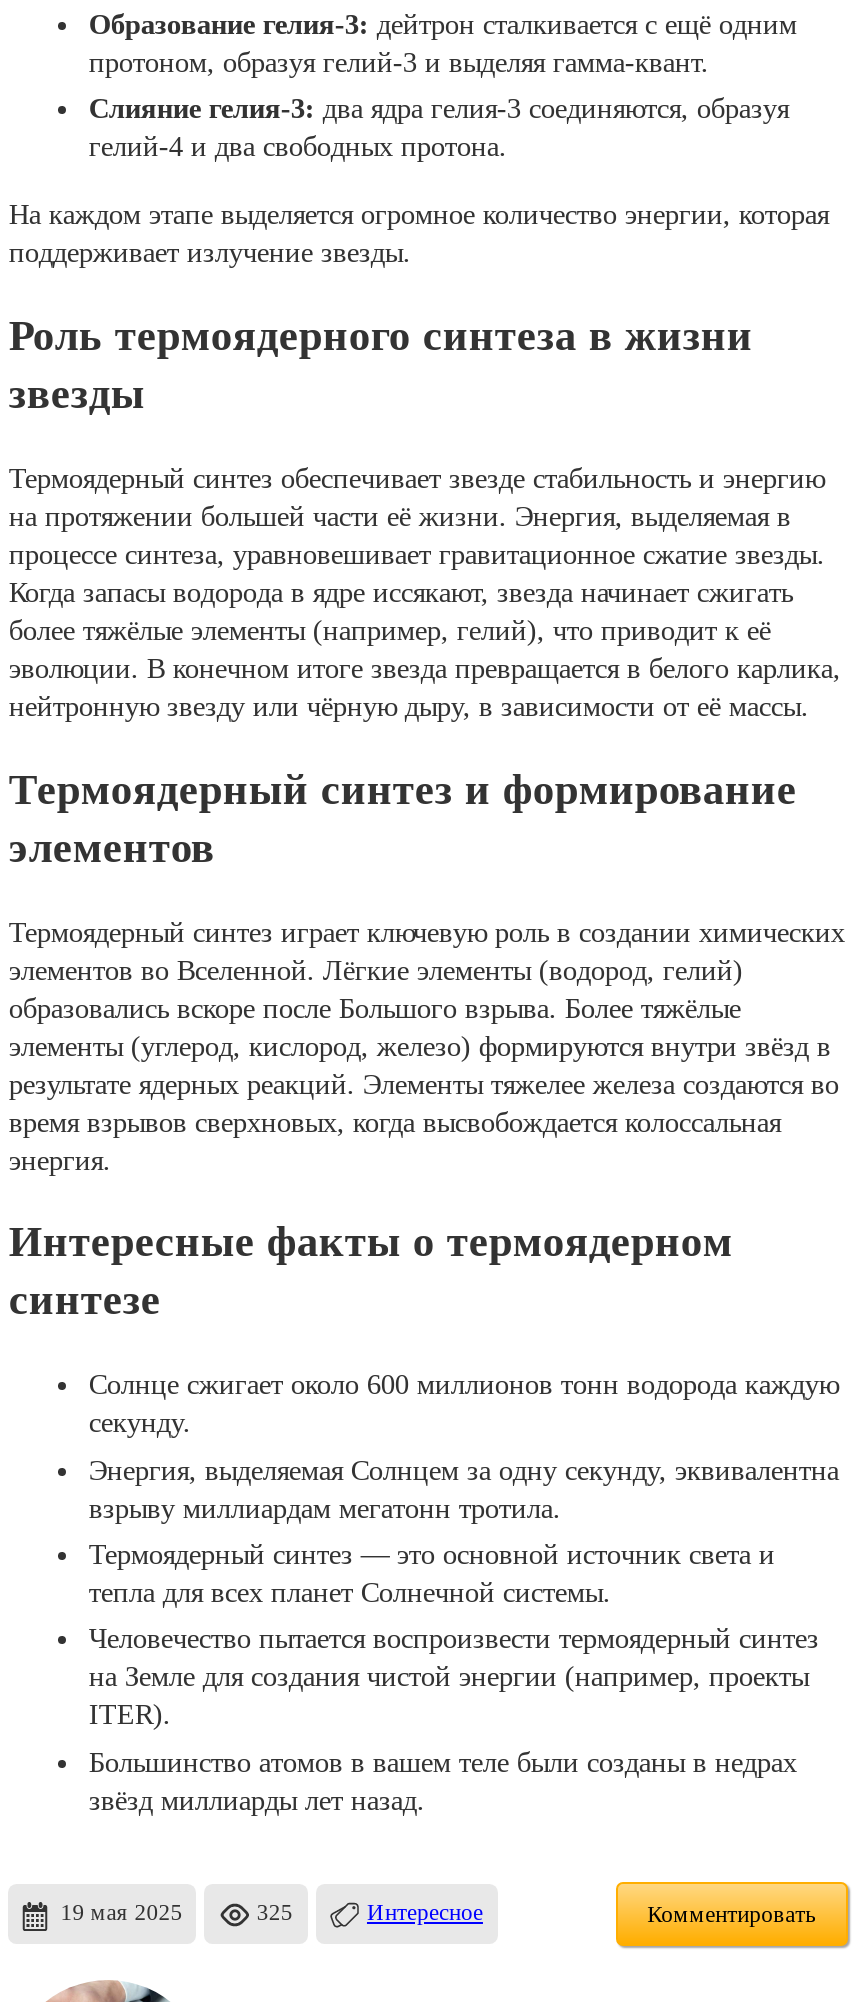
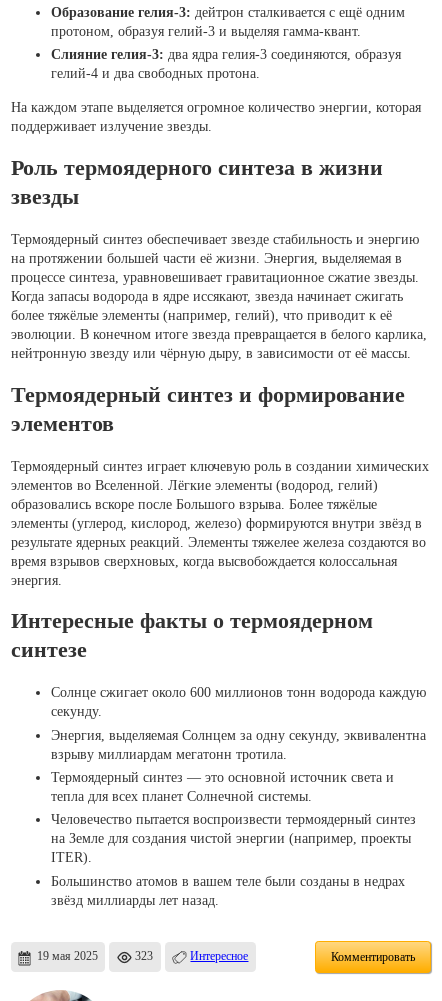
- 325
+ 323
